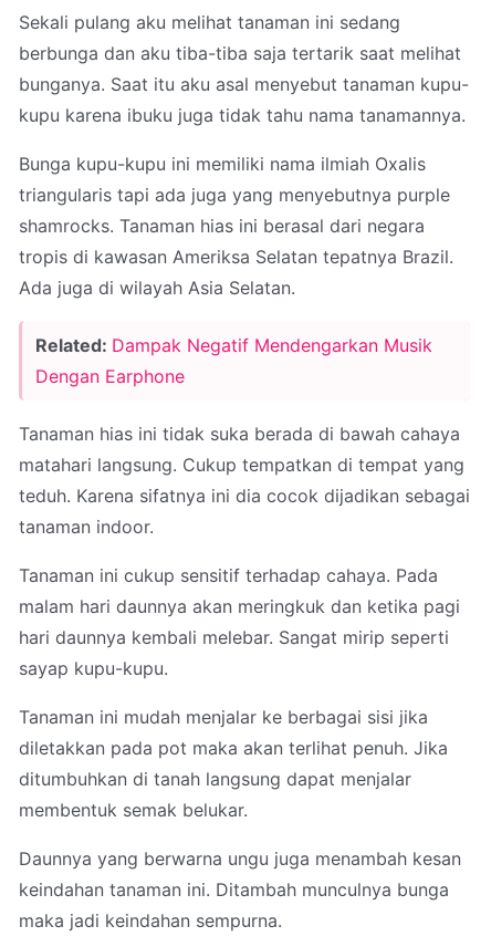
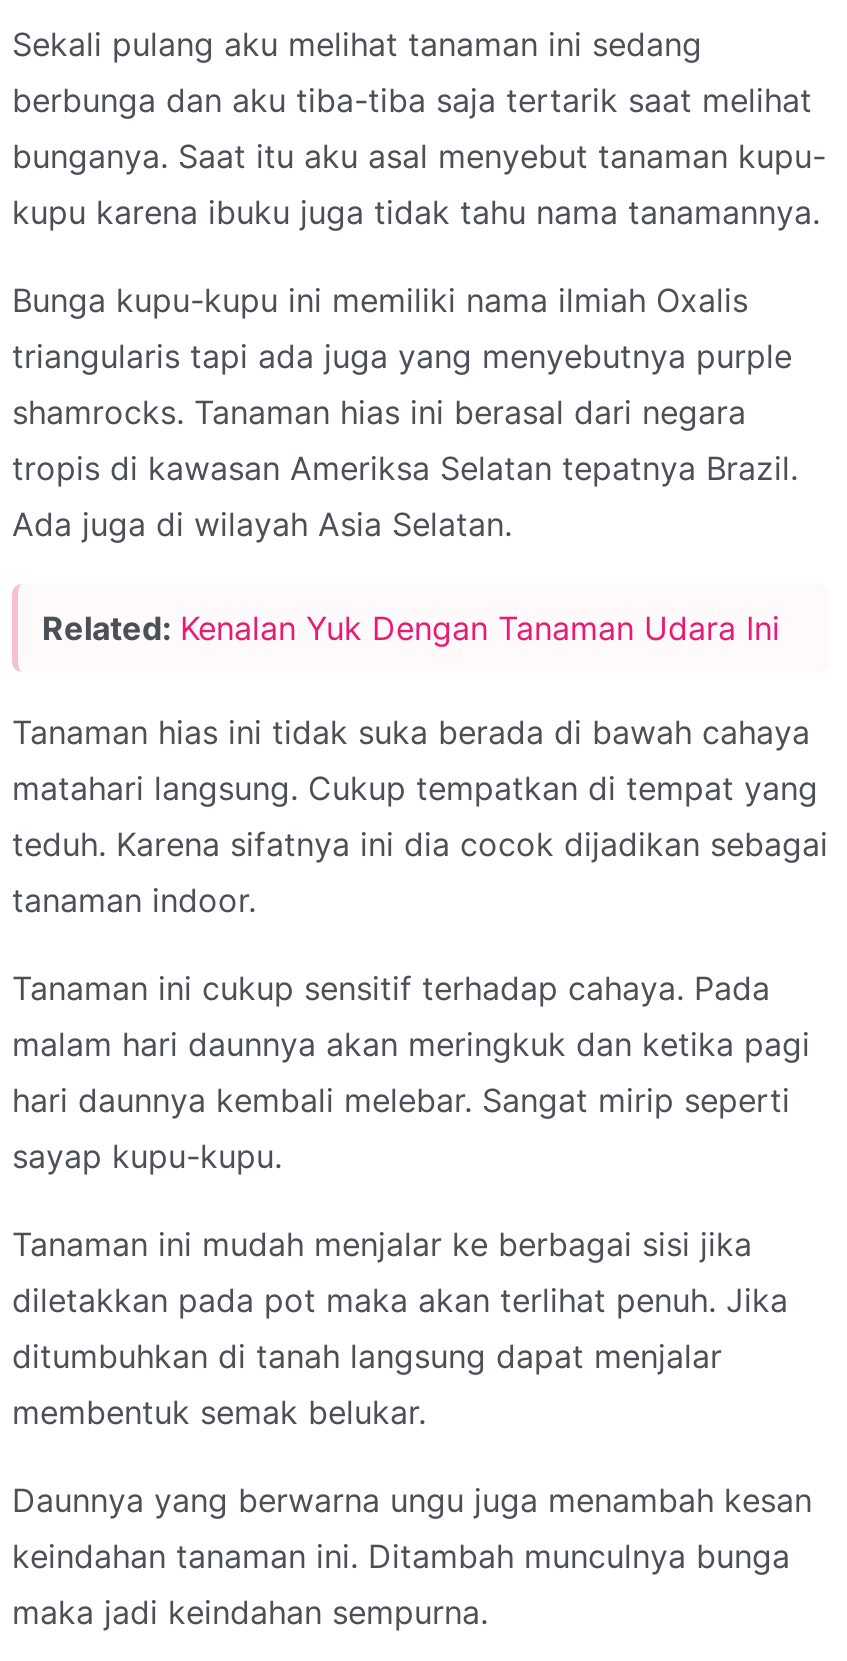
- Related: Dampak Negatif Mendengarkan Musik
- Dengan Earphone
+ Related: Kenalan Yuk Dengan Tanaman Udara Ini
